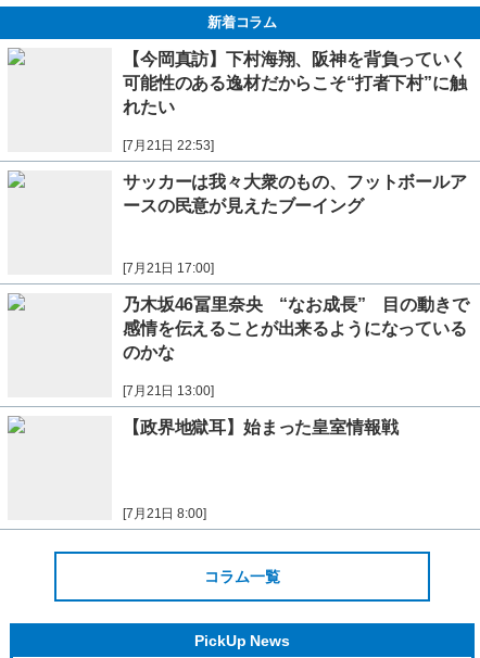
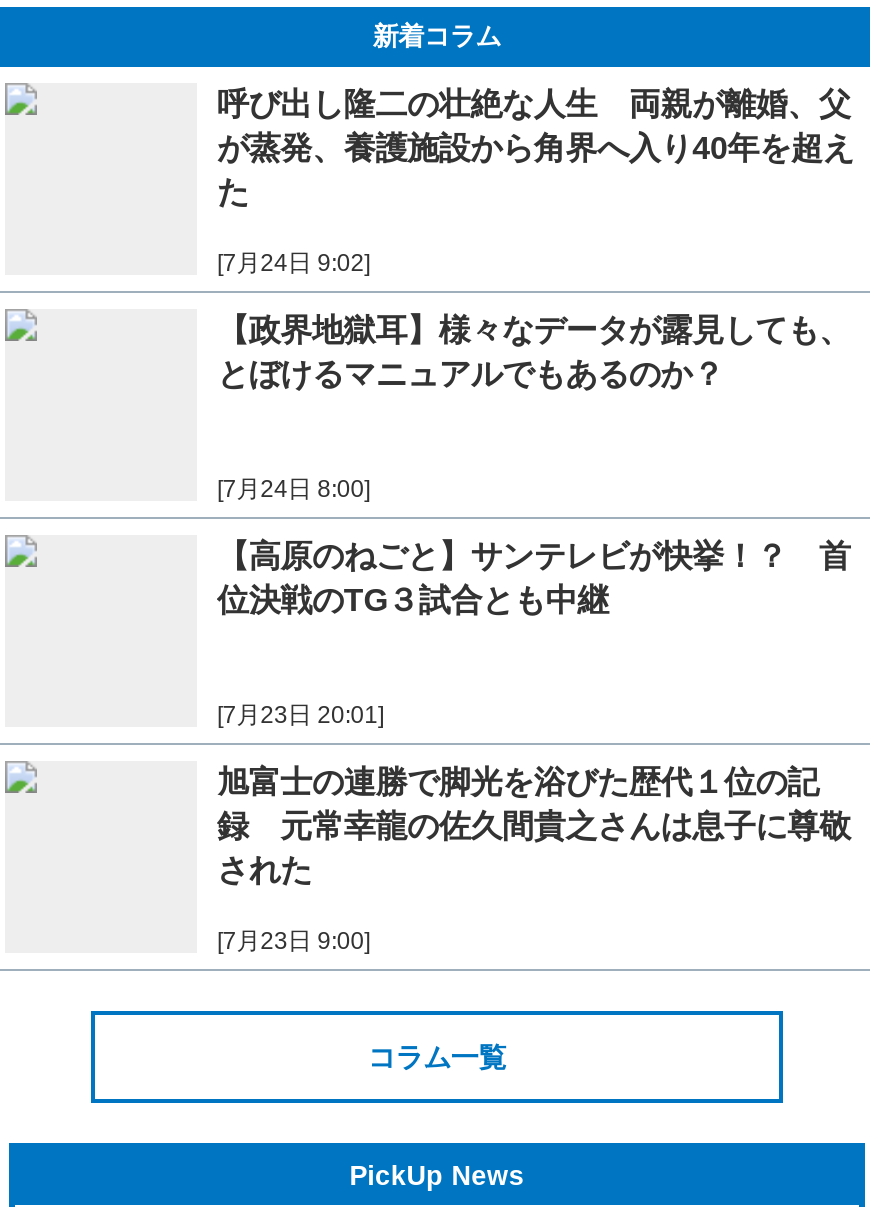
- 【今岡真訪】下村海翔、阪神を背負っていく
- 可能性のある逸材だからこそ“打者下村”に触
- れたい
+ 呼び出し隆二の壮絶な人生 両親が離婚、父
+ が蒸発、養護施設から角界へ入り40年を超え
+ た

- [7月21日 22:53]
+ [7月24日 9:02]

- サッカーは我々大衆のもの、フットボールア
- ースの民意が見えたブーイング
+ 【政界地獄耳】様々なデータが露見しても、
+ とぼけるマニュアルでもあるのか？

- [7月21日 17:00]
+ [7月24日 8:00]

- 乃木坂46冨里奈央 “なお成長” 目の動きで
- 感情を伝えることが出来るようになっている
- のかな
+ 【高原のねごと】サンテレビが快挙！？ 首
+ 位決戦のTG３試合とも中継

- [7月21日 13:00]
+ [7月23日 20:01]

- 【政界地獄耳】始まった皇室情報戦
+ 旭富士の連勝で脚光を浴びた歴代１位の記
+ 録 元常幸龍の佐久間貴之さんは息子に尊敬
+ された

- [7月21日 8:00]
+ [7月23日 9:00]
